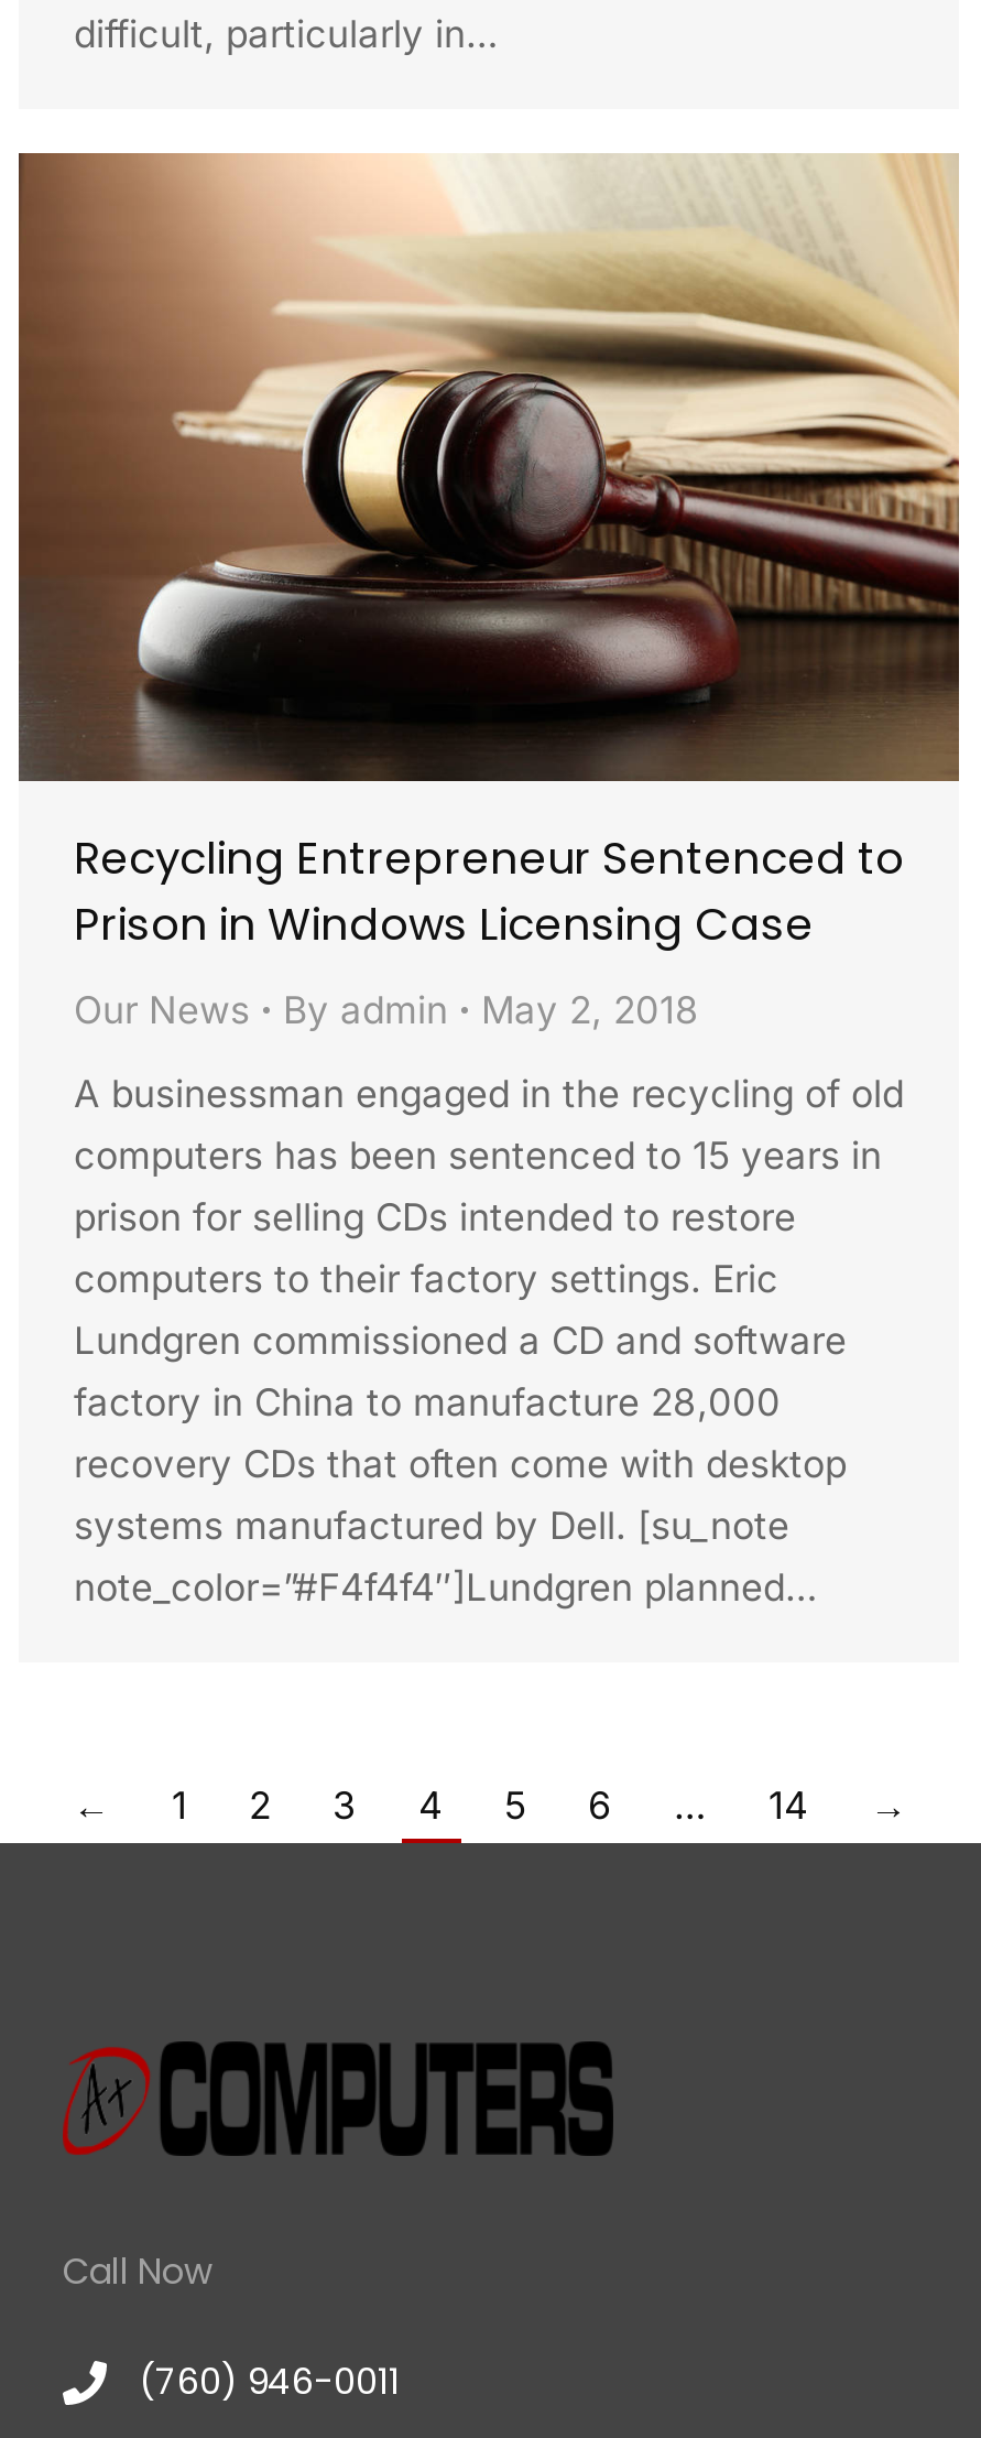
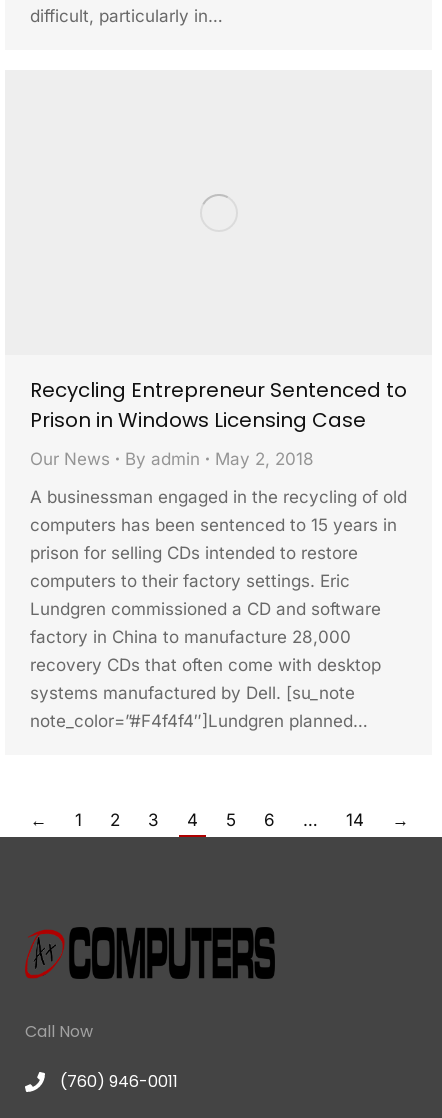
- [image]
